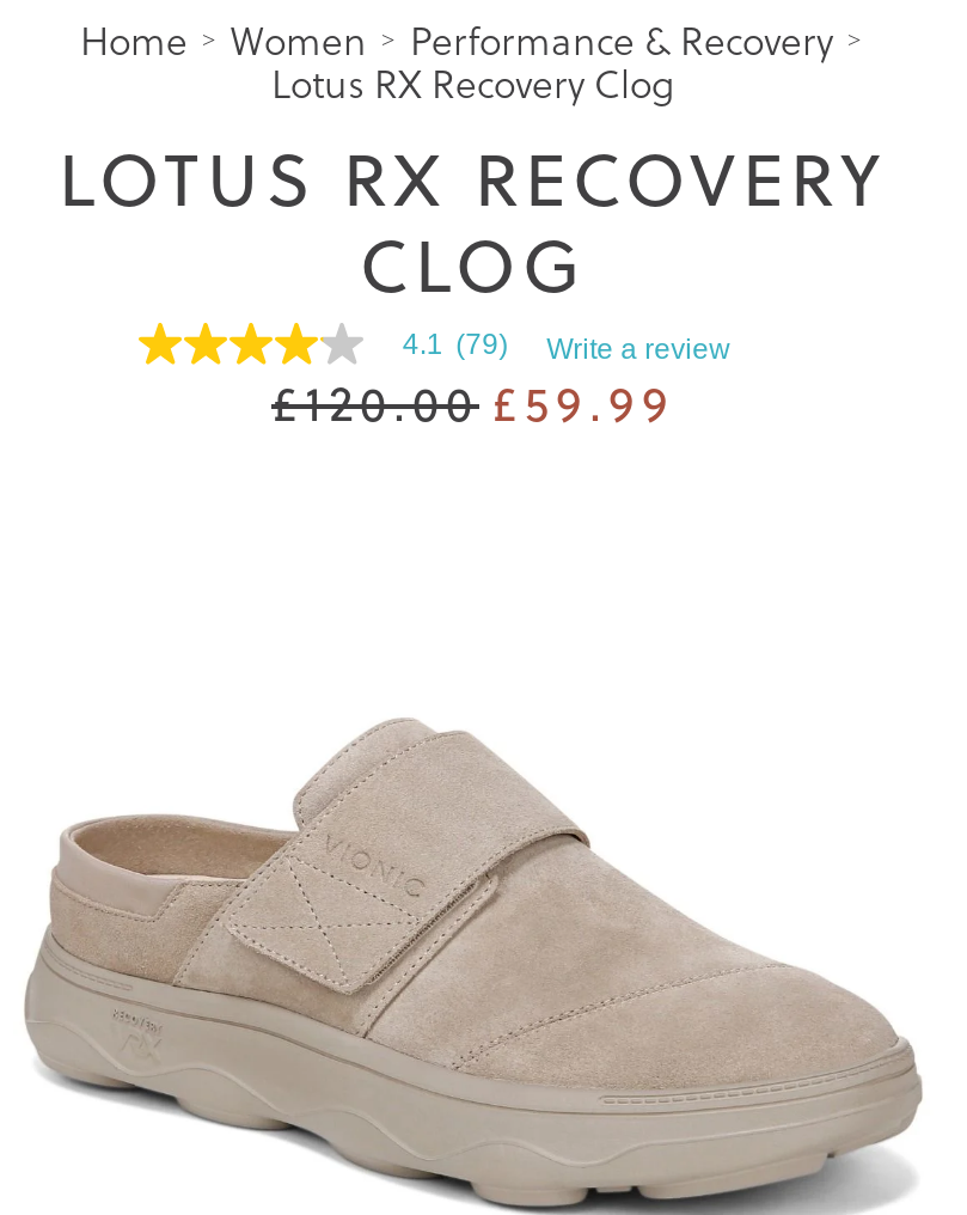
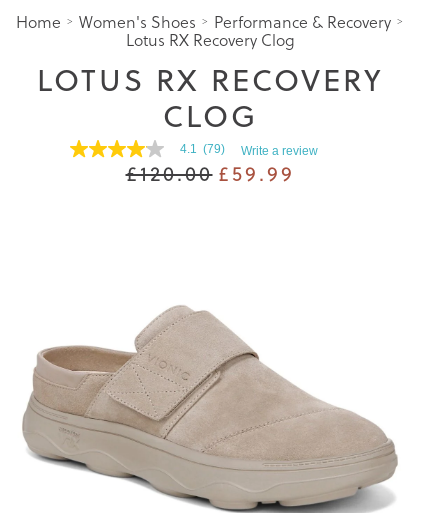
- Women
+ Women's Shoes
